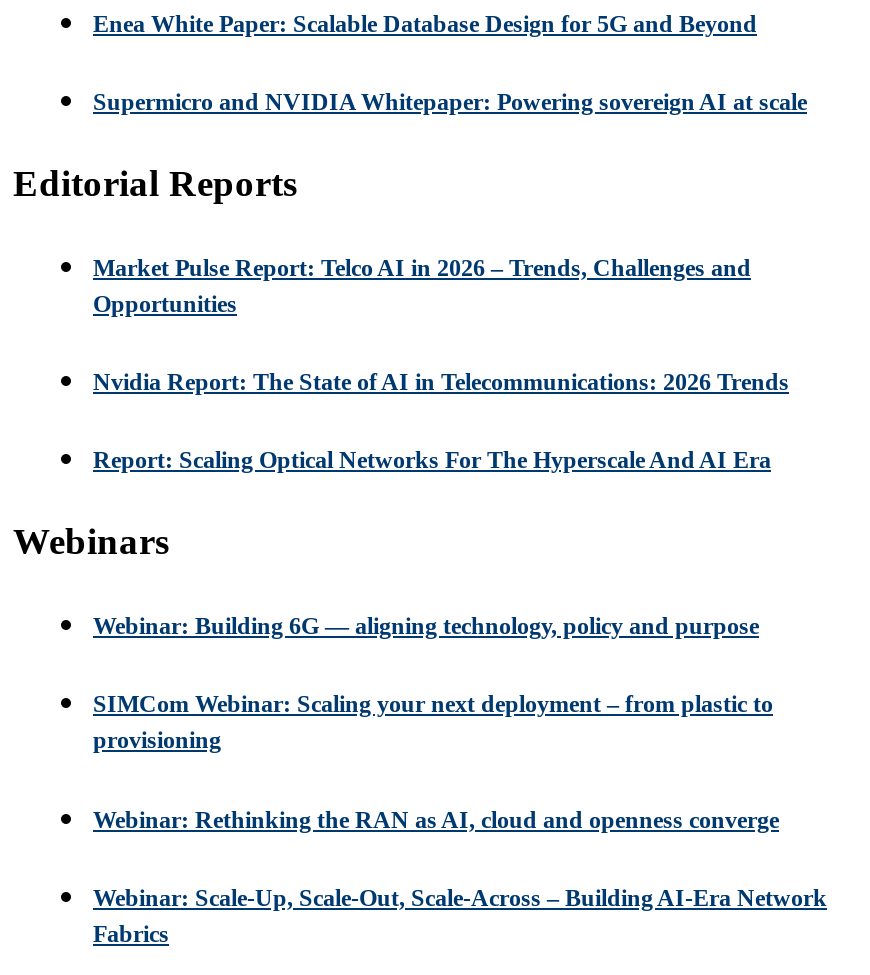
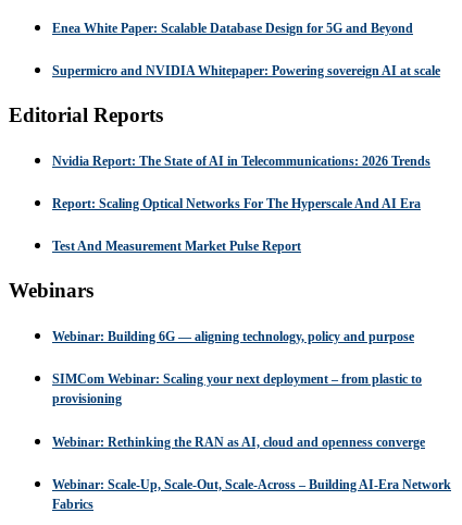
- Market Pulse Report: Telco AI in 2026 – Trends, Challenges and
- Opportunities

moved up: Nvidia Report: The State of AI in Telecommunications: 2026 Trends | Report: Scaling Optical Networks For The Hyperscale And AI Era

+ Test And Measurement Market Pulse Report
